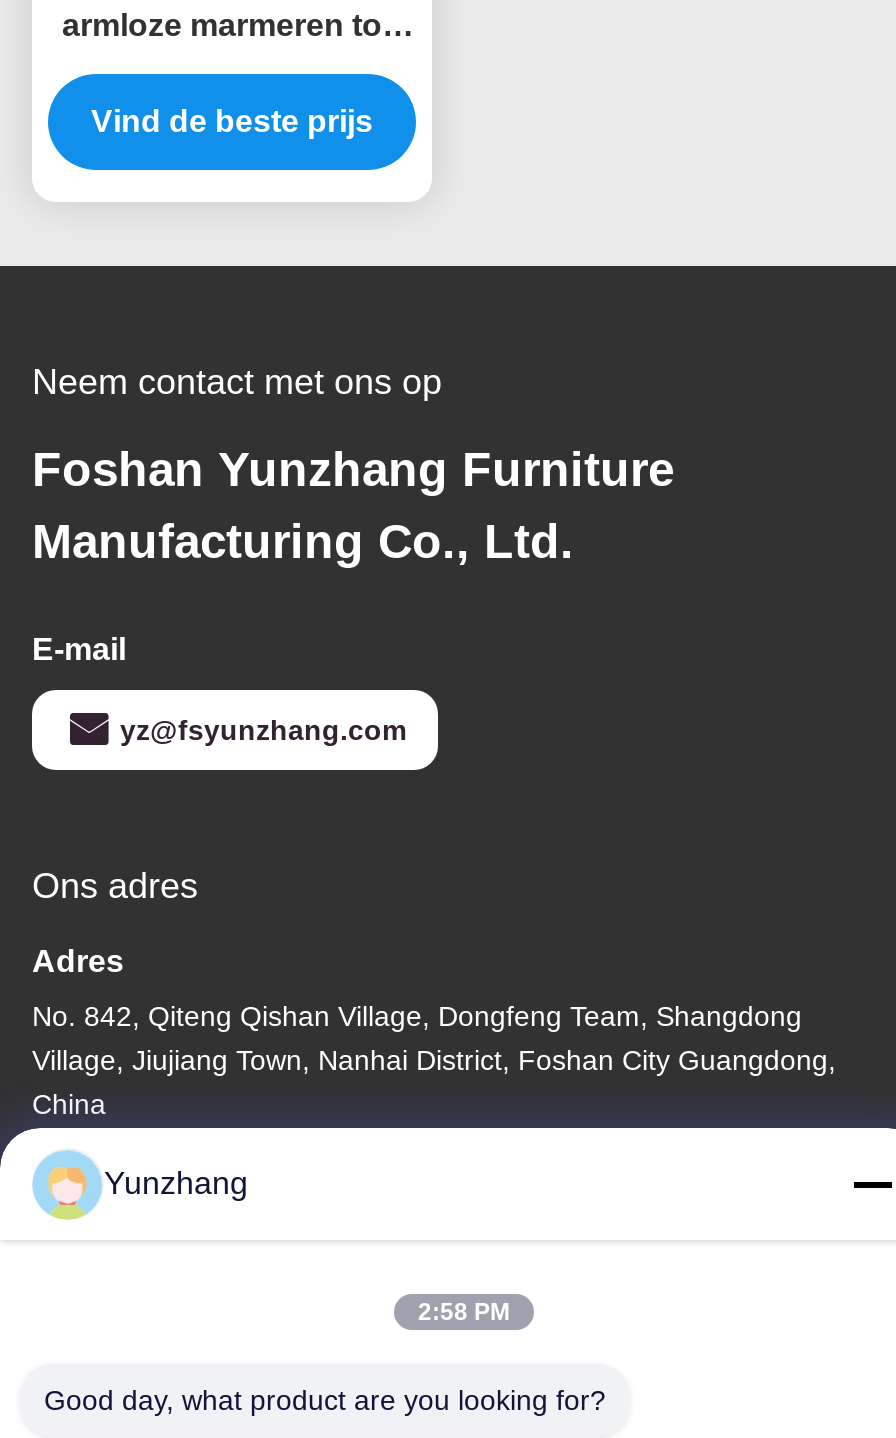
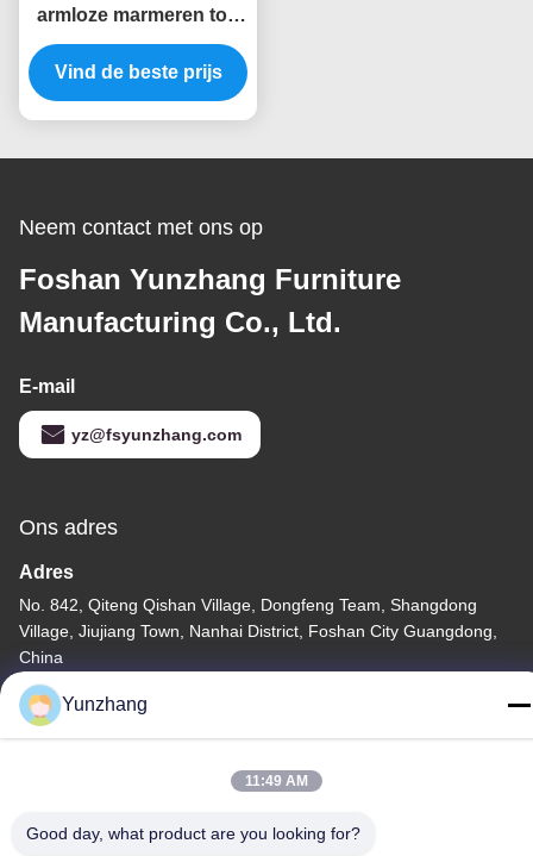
- 2:58 PM
+ 11:49 AM
